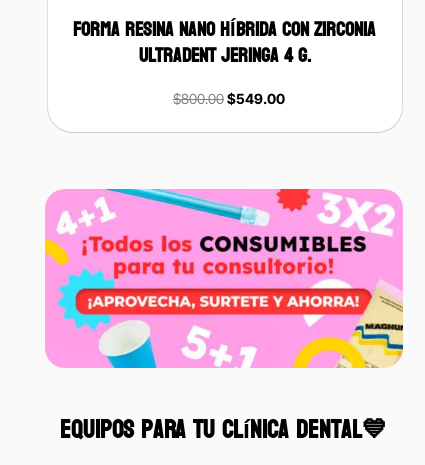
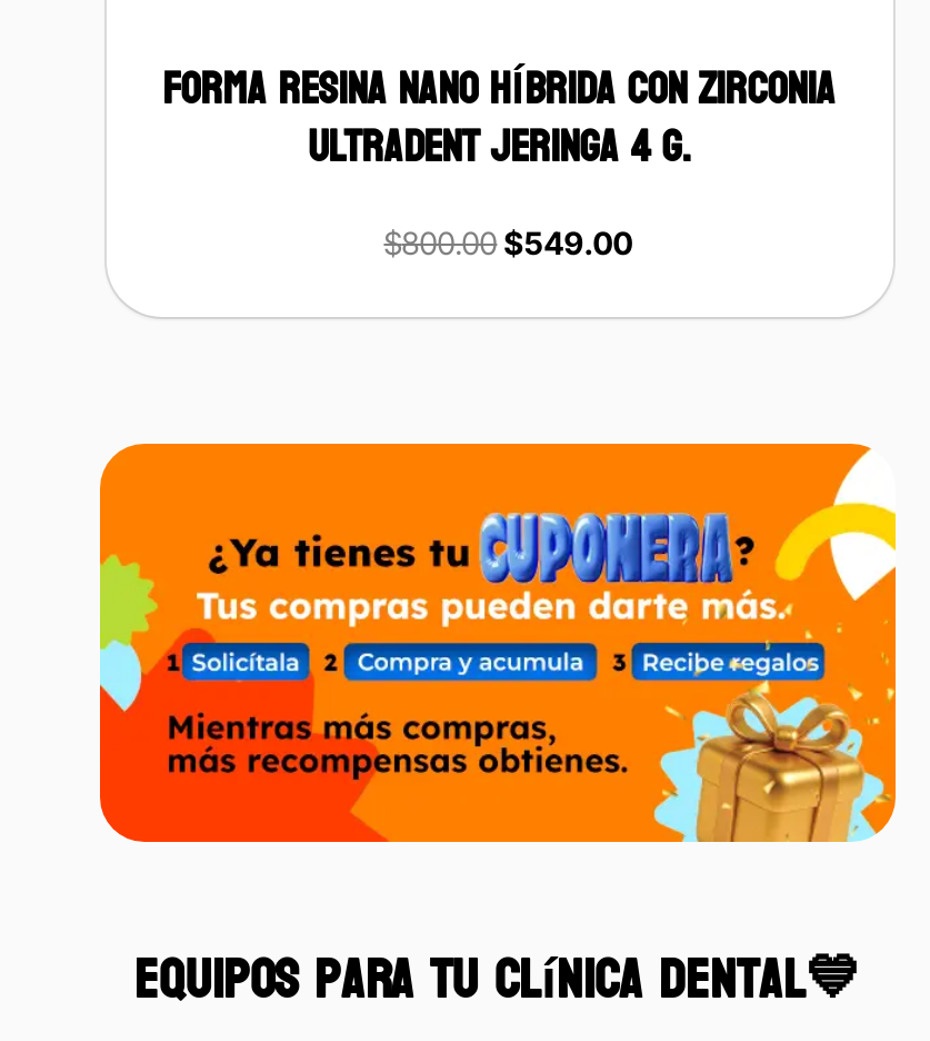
- [image]
+ [image]
